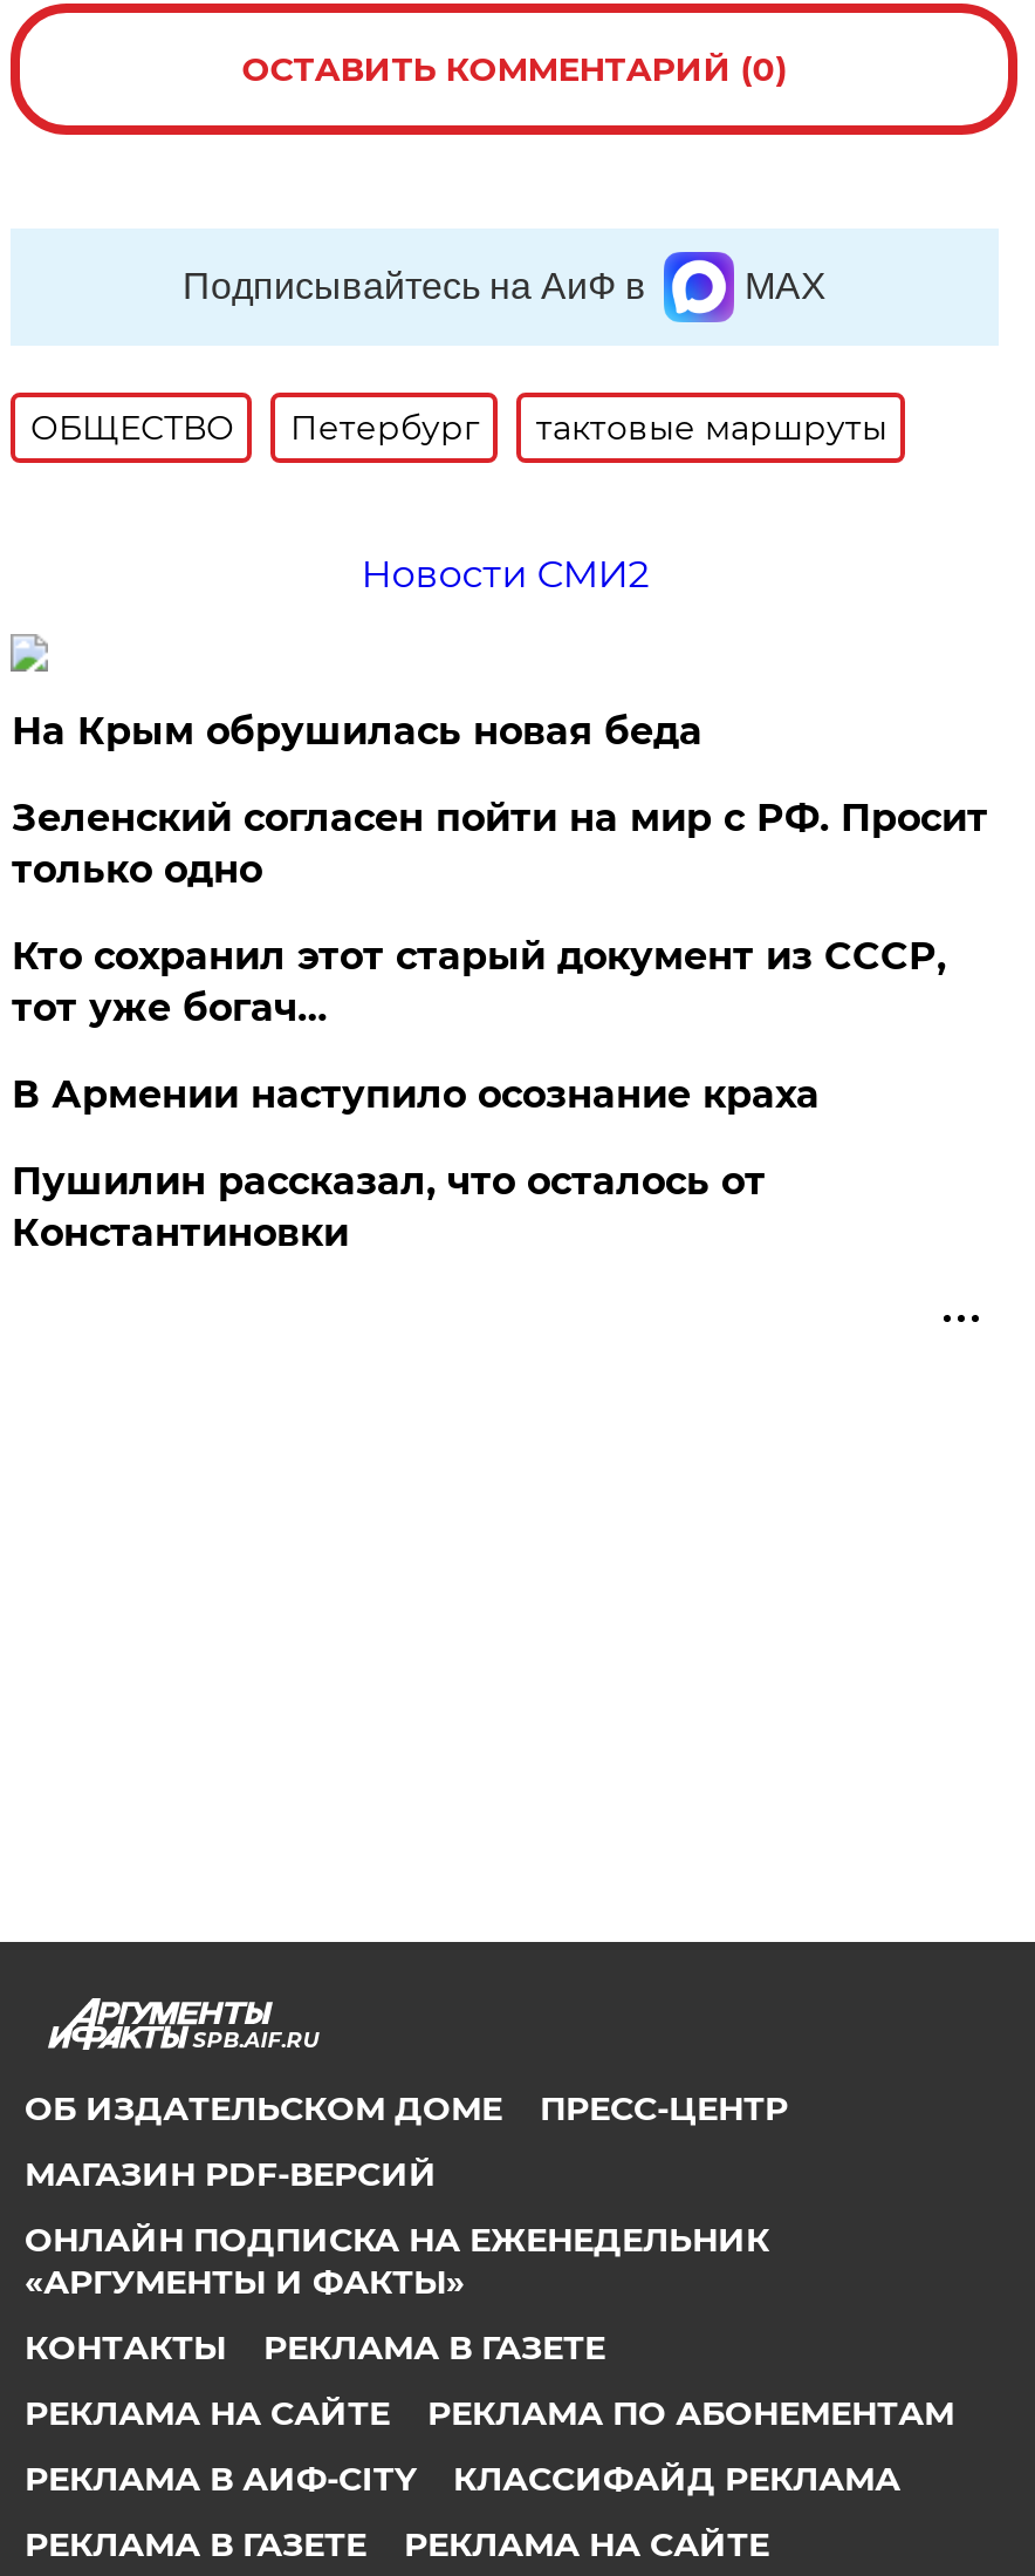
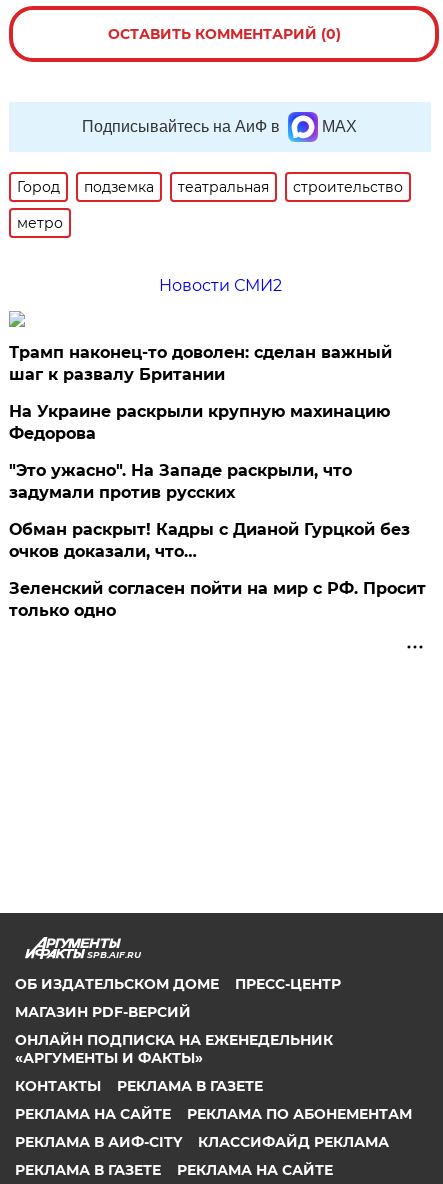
- ОБЩЕСТВО
- Петербург
- тактовые маршруты
+ Город
+ подземка
+ театральная
+ строительство
+ метро

- На Крым обрушилась новая беда
+ Трамп наконец-то доволен: сделан важный
+ шаг к развалу Британии
+ На Украине раскрыли крупную махинацию
+ Федорова
+ "Это ужасно". На Западе раскрыли, что
+ задумали против русских
+ Обман раскрыт! Кадры с Дианой Гурцкой без
+ очков доказали, что…

moved down: Зеленский согласен пойти на мир с РФ. Просит | только одно

- Кто сохранил этот старый документ из СССР,
- тот уже богач…
- В Армении наступило осознание краха
- Пушилин рассказал, что осталось от
- Константиновки
